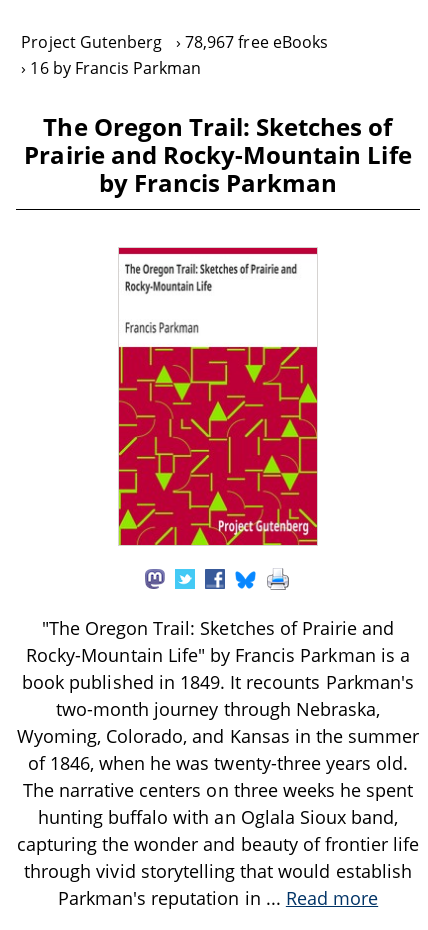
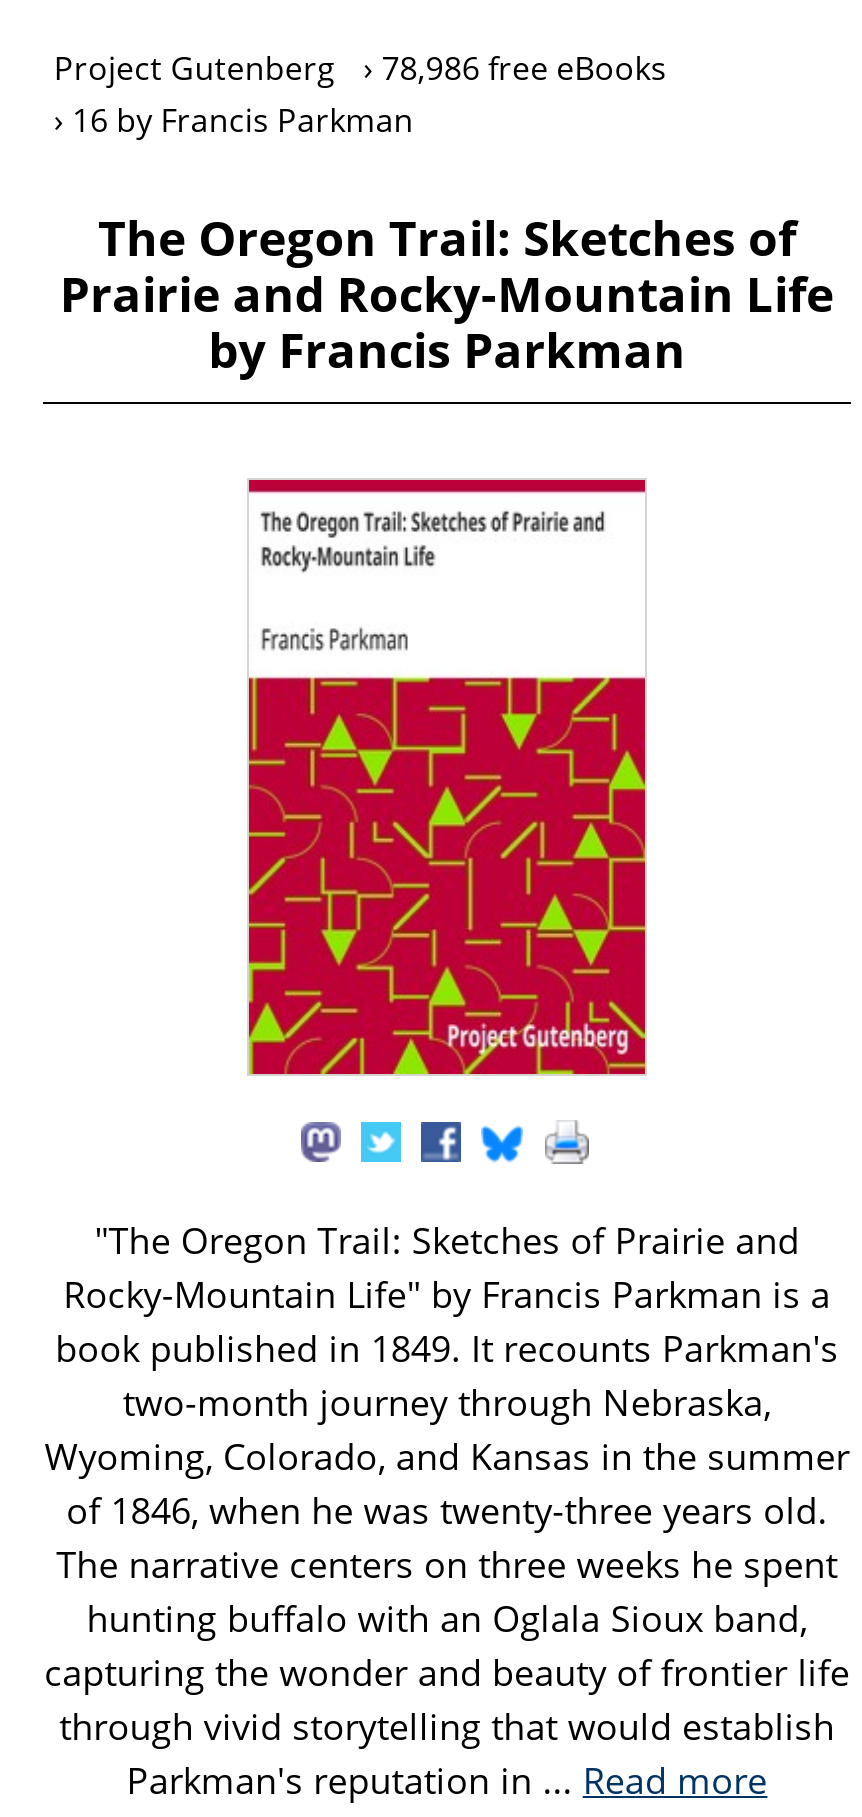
- Project Gutenberg 78,967 free eBooks
+ Project Gutenberg 78,986 free eBooks
